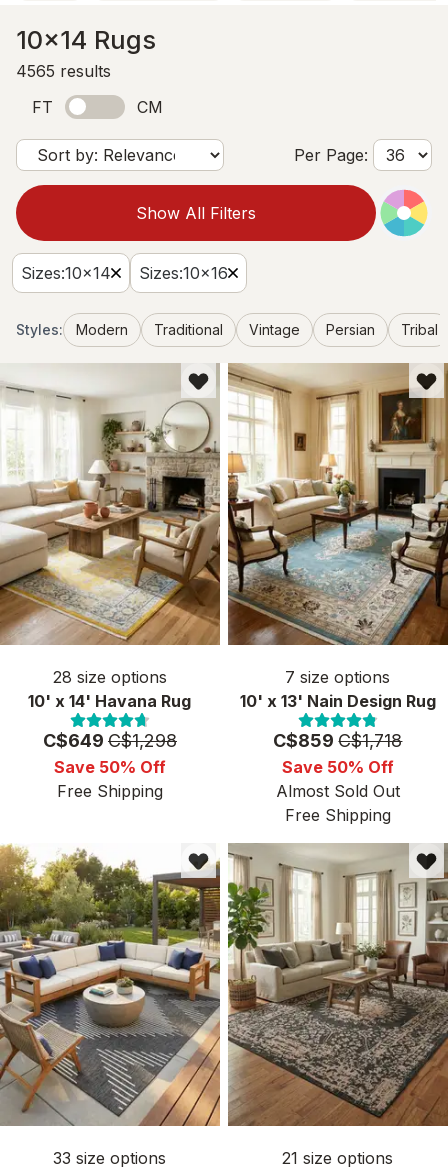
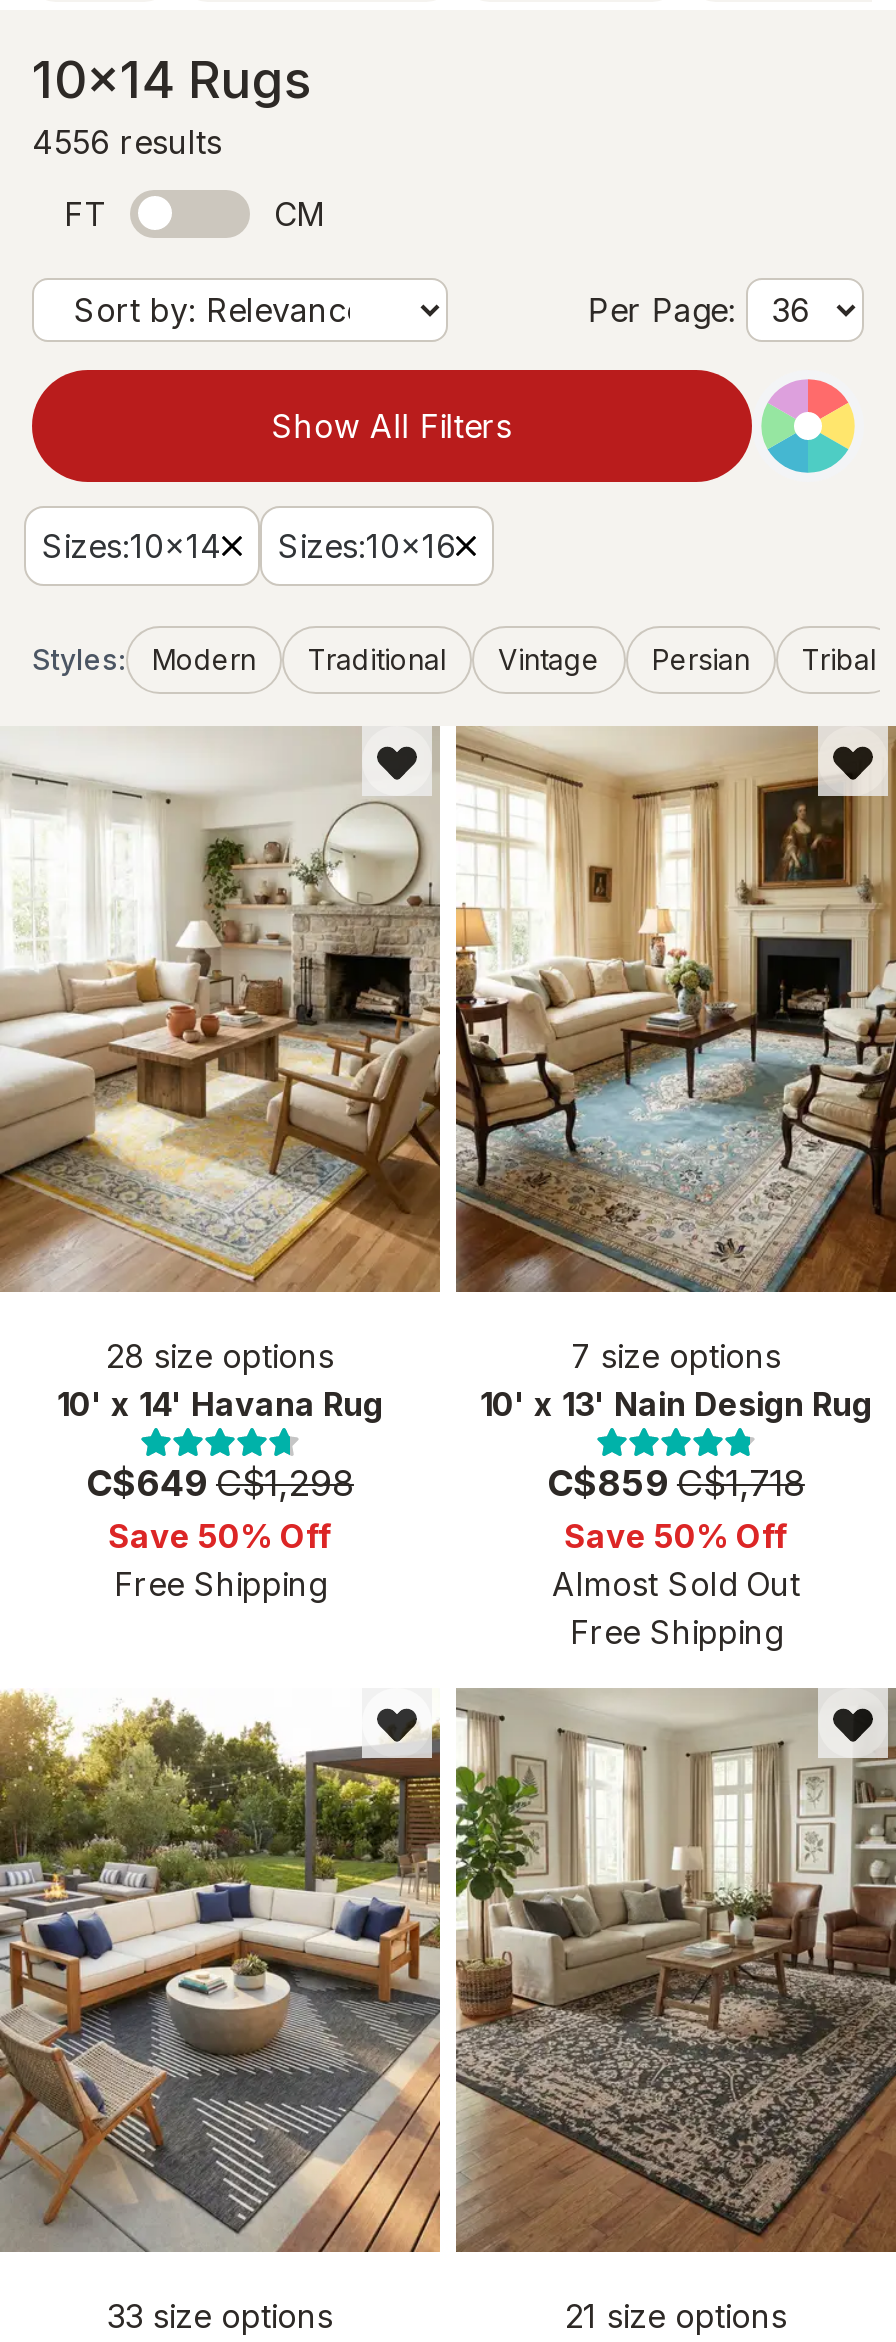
- 4565 results
+ 4556 results
